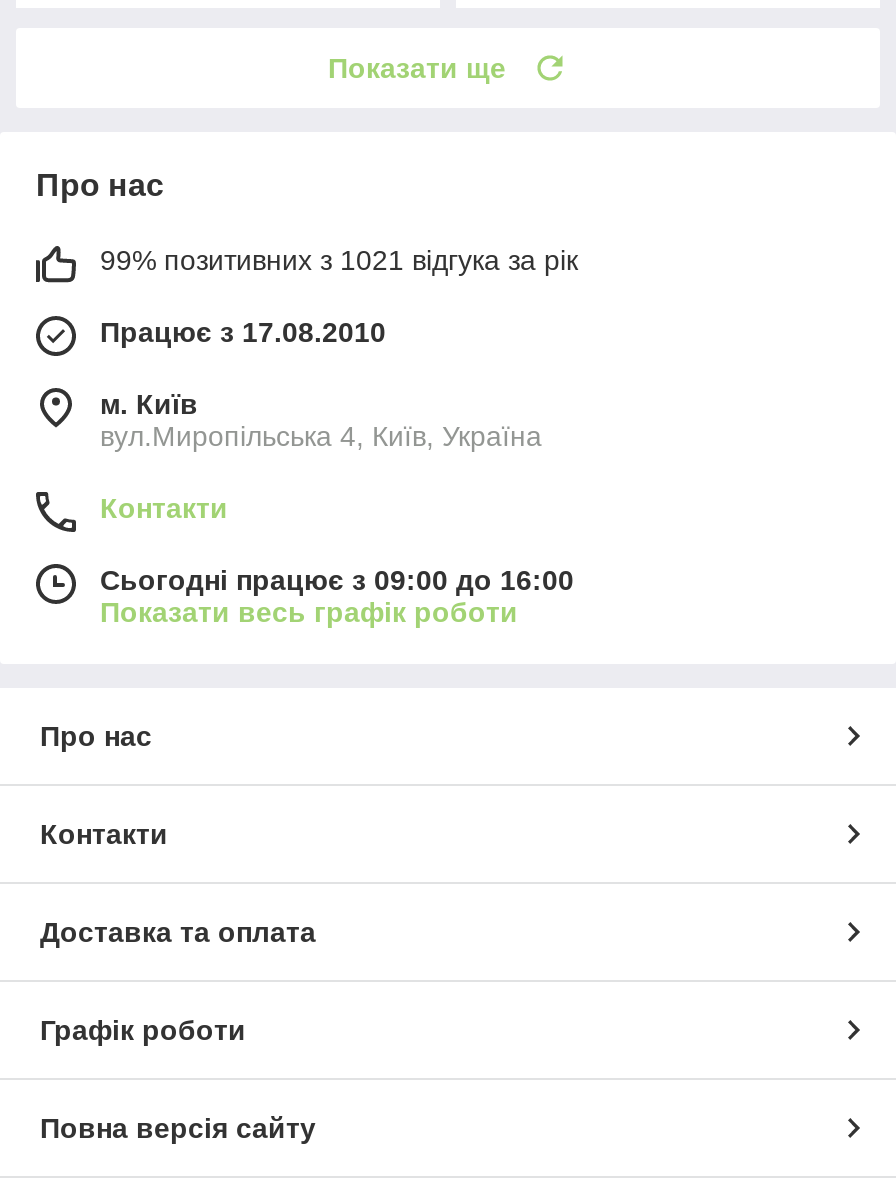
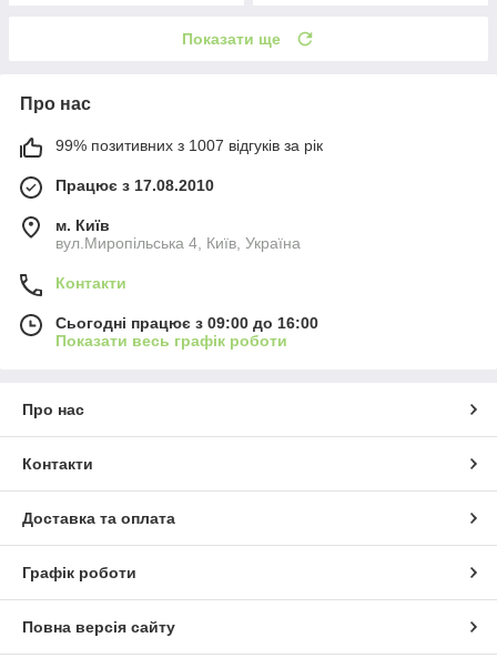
- 99% позитивних з 1021 відгука за рік
+ 99% позитивних з 1007 відгуків за рік
